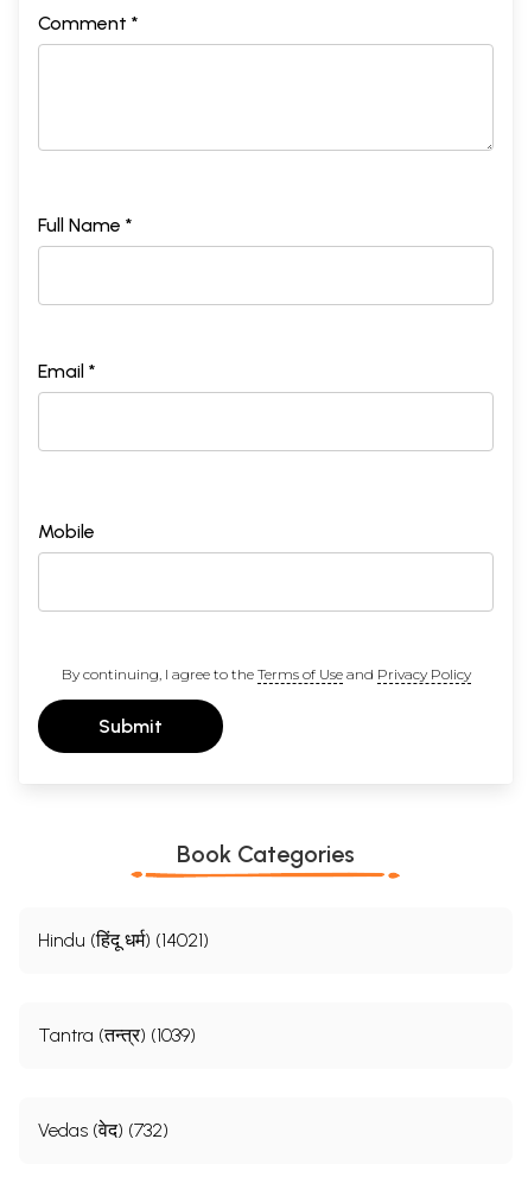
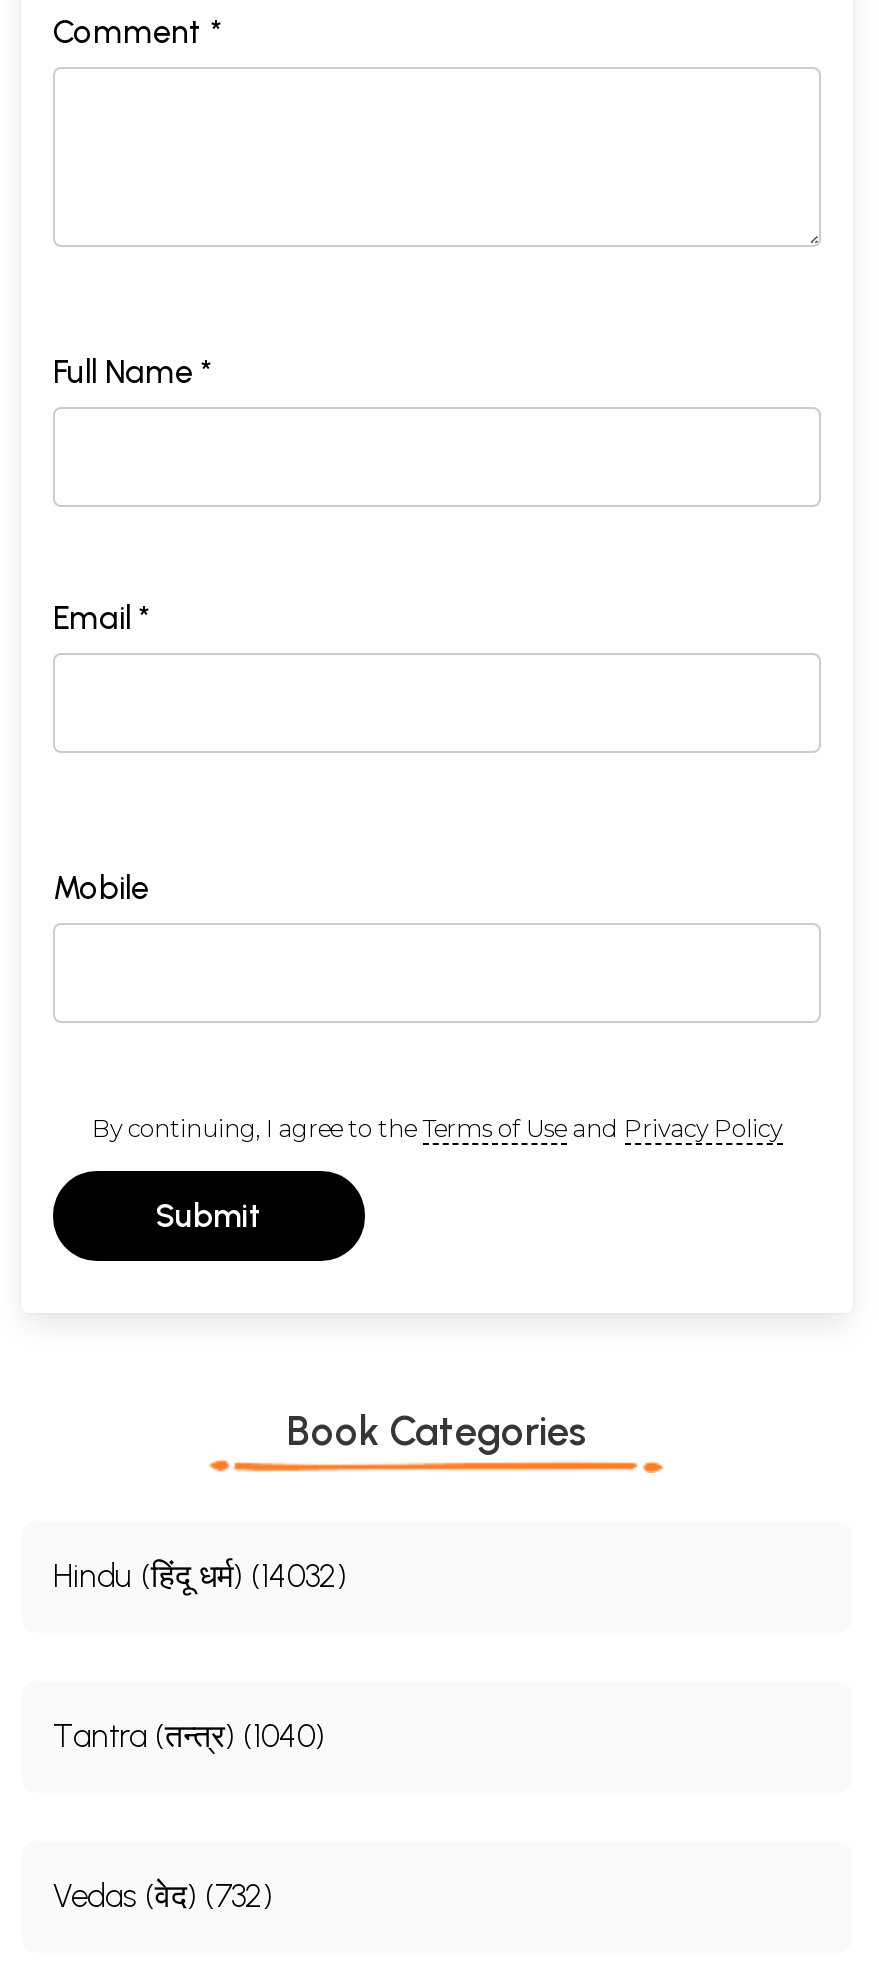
- Hindu (हिंदू धर्म) (14021)
+ Hindu (हिंदू धर्म) (14032)

- Tantra (तन्त्र) (1039)
+ Tantra (तन्त्र) (1040)
